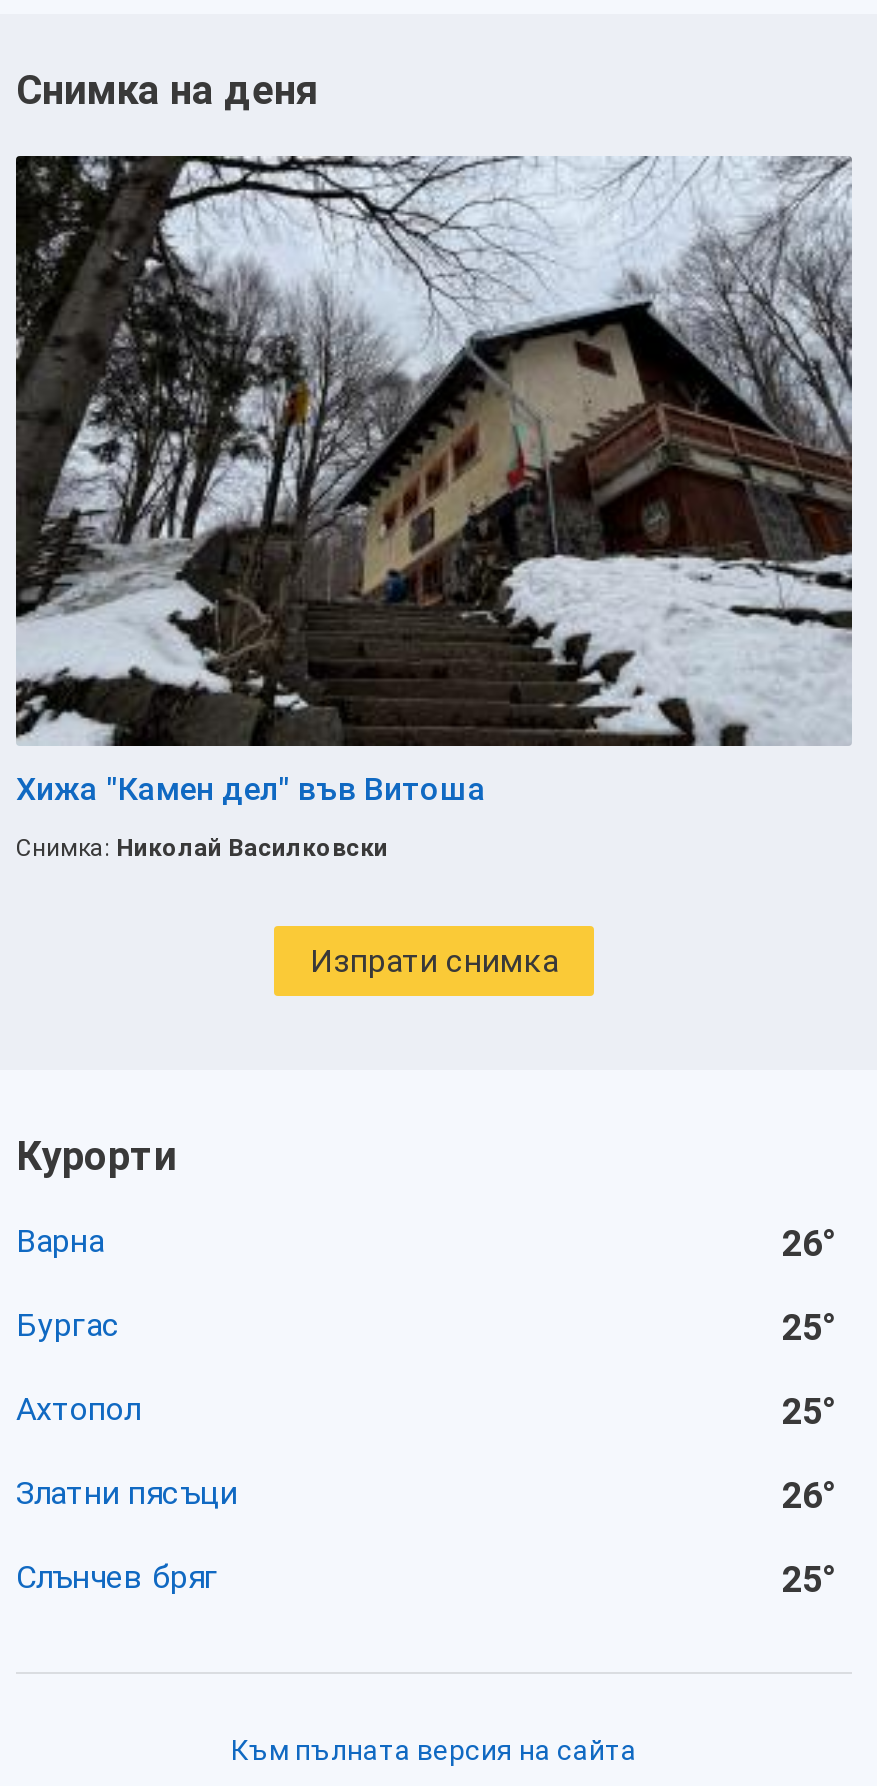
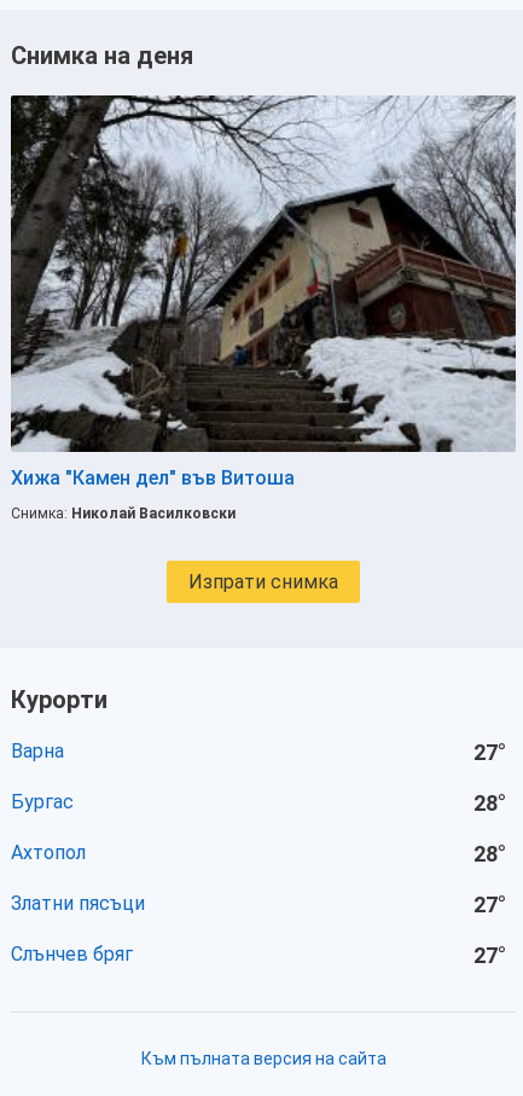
- 26°
+ 27°

- 25°
+ 28°

- 25°
+ 28°

- 26°
+ 27°

- 25°
+ 27°
